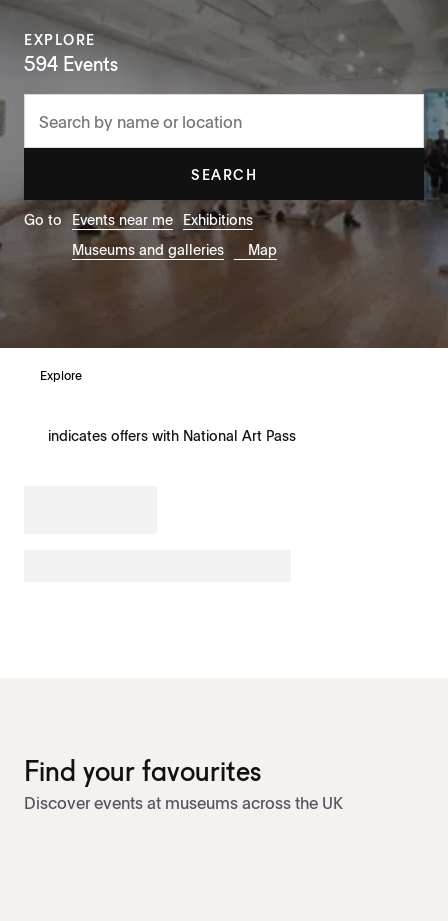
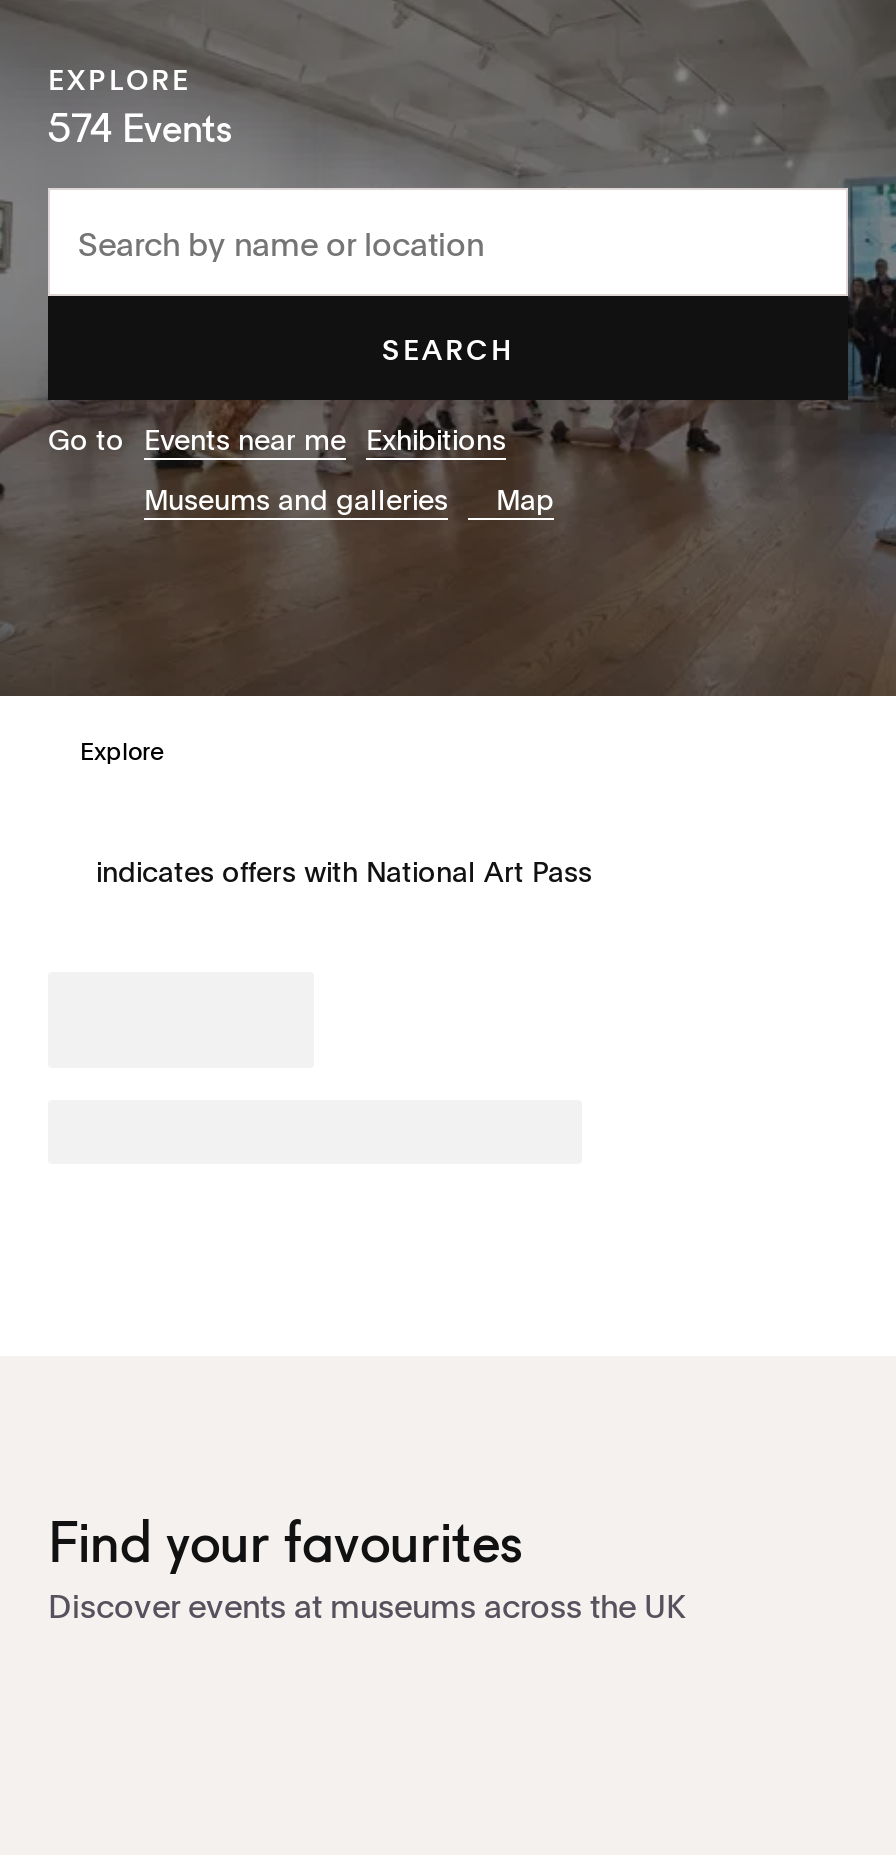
- 594 Events
+ 574 Events
